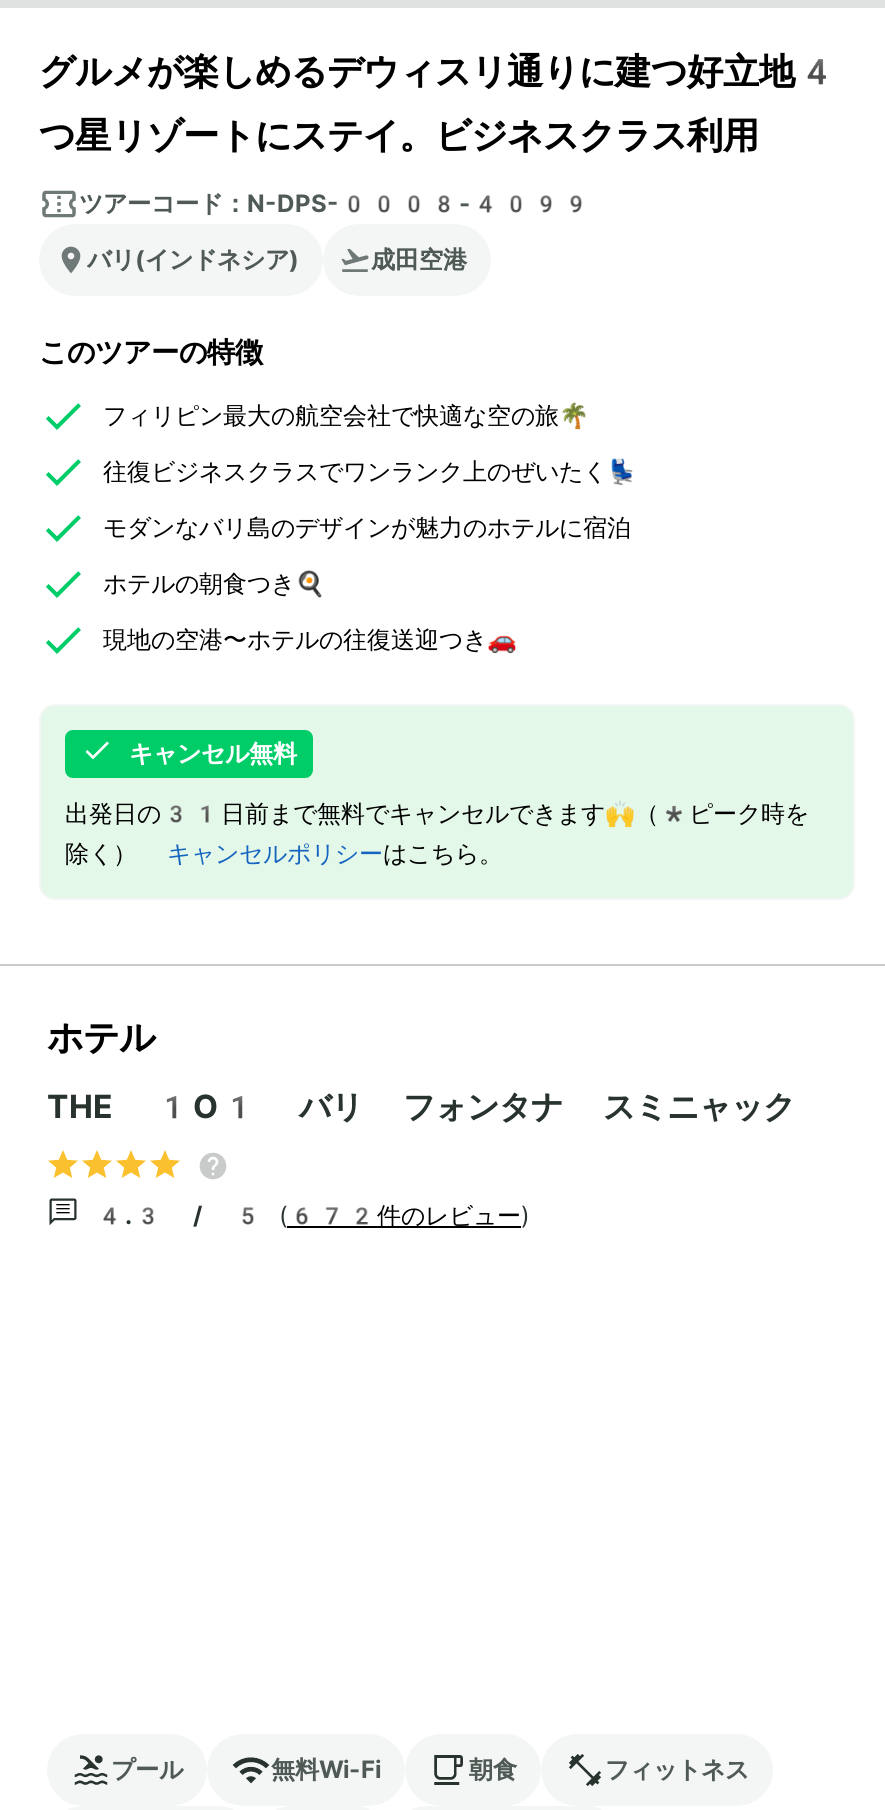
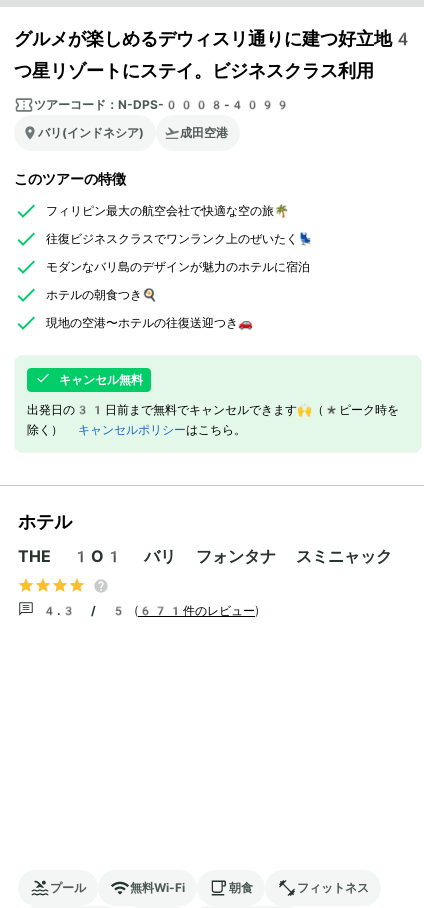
- 4.3 / 5 (672件のレビュー)
+ 4.3 / 5 (671件のレビュー)
